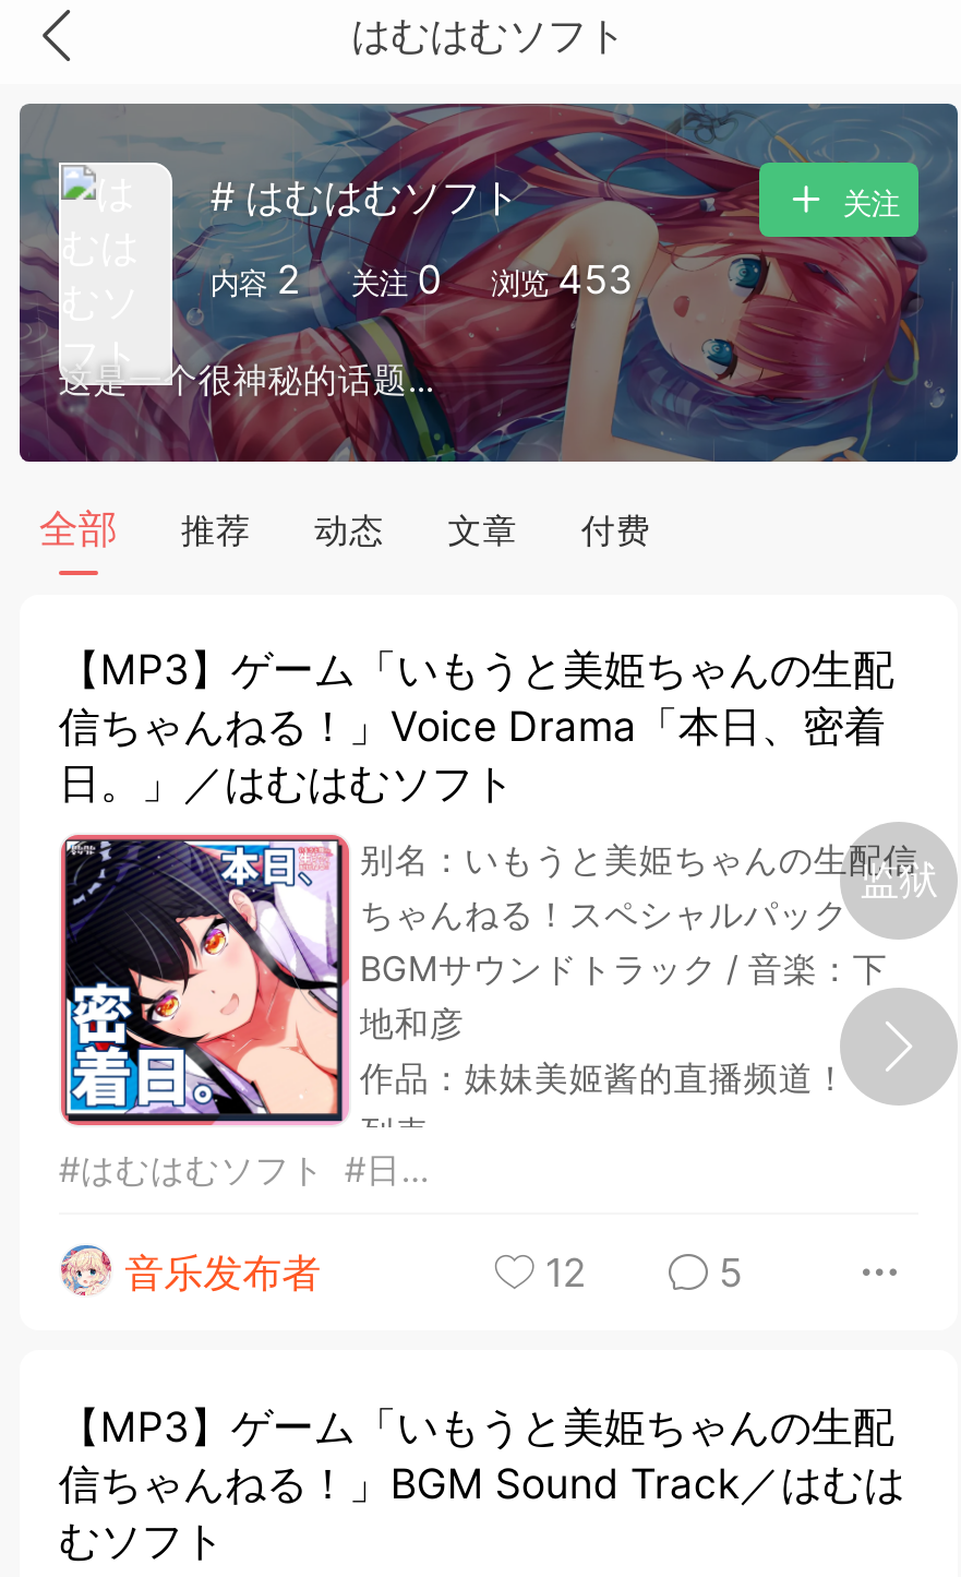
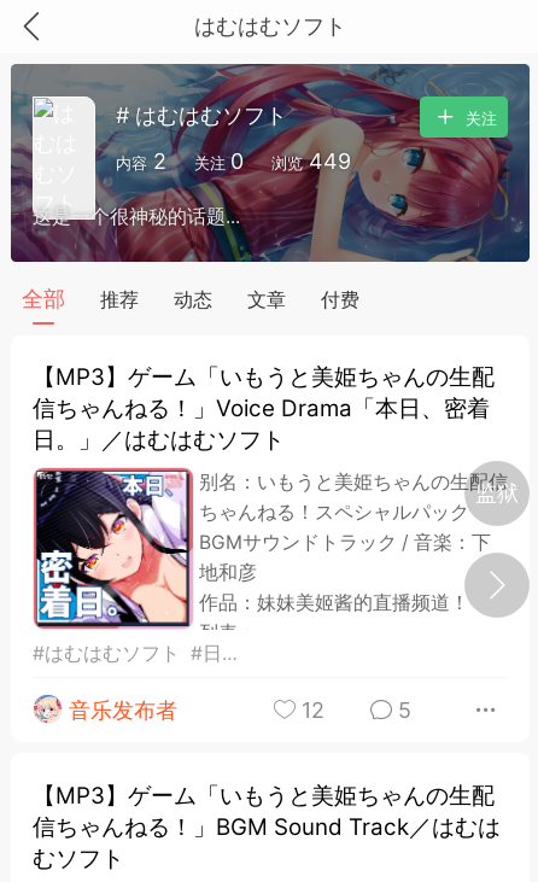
- 内容 2 关注 0 浏览 453
+ 内容 2 关注 0 浏览 449
